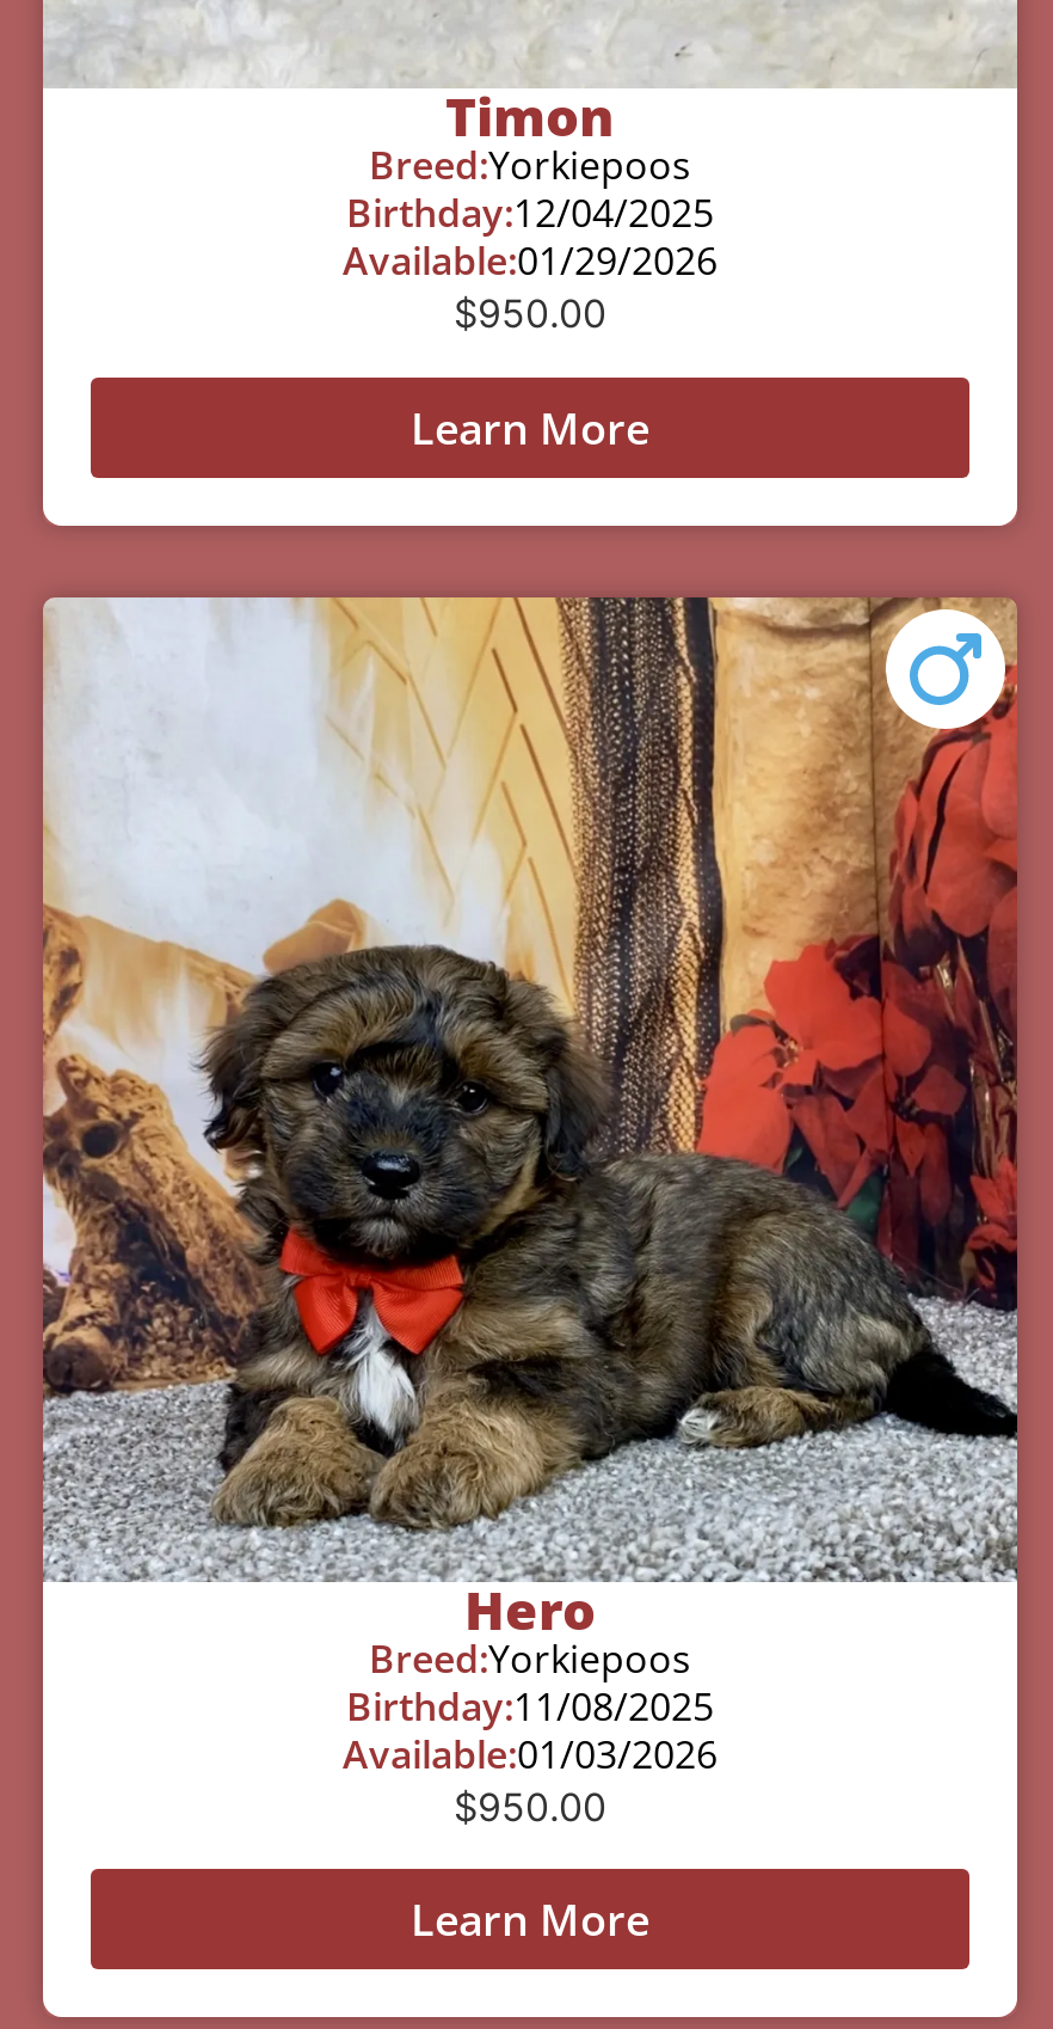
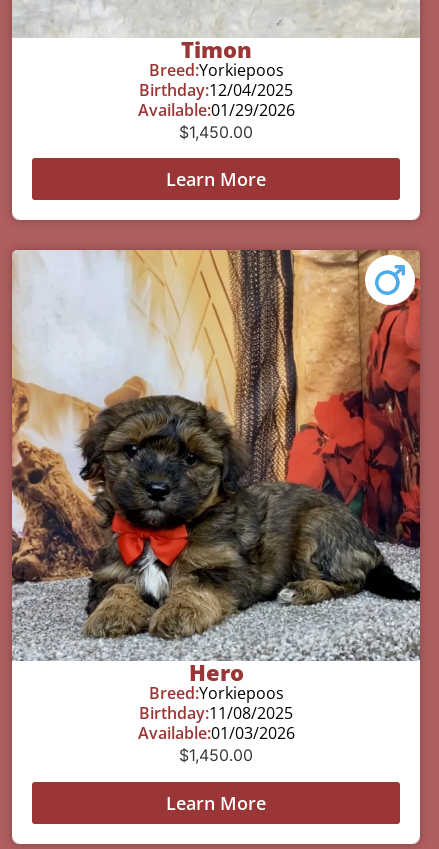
- $950.00
+ $1,450.00

- $950.00
+ $1,450.00
